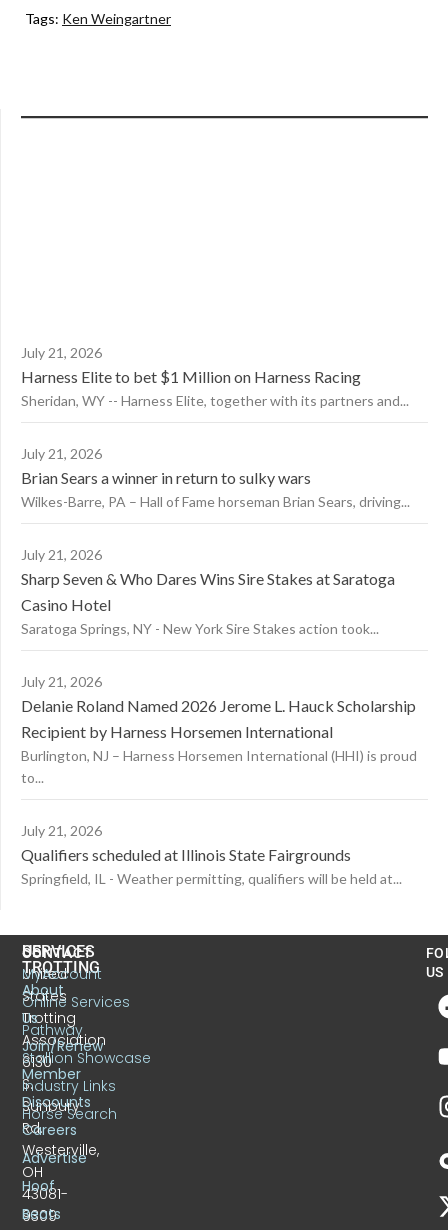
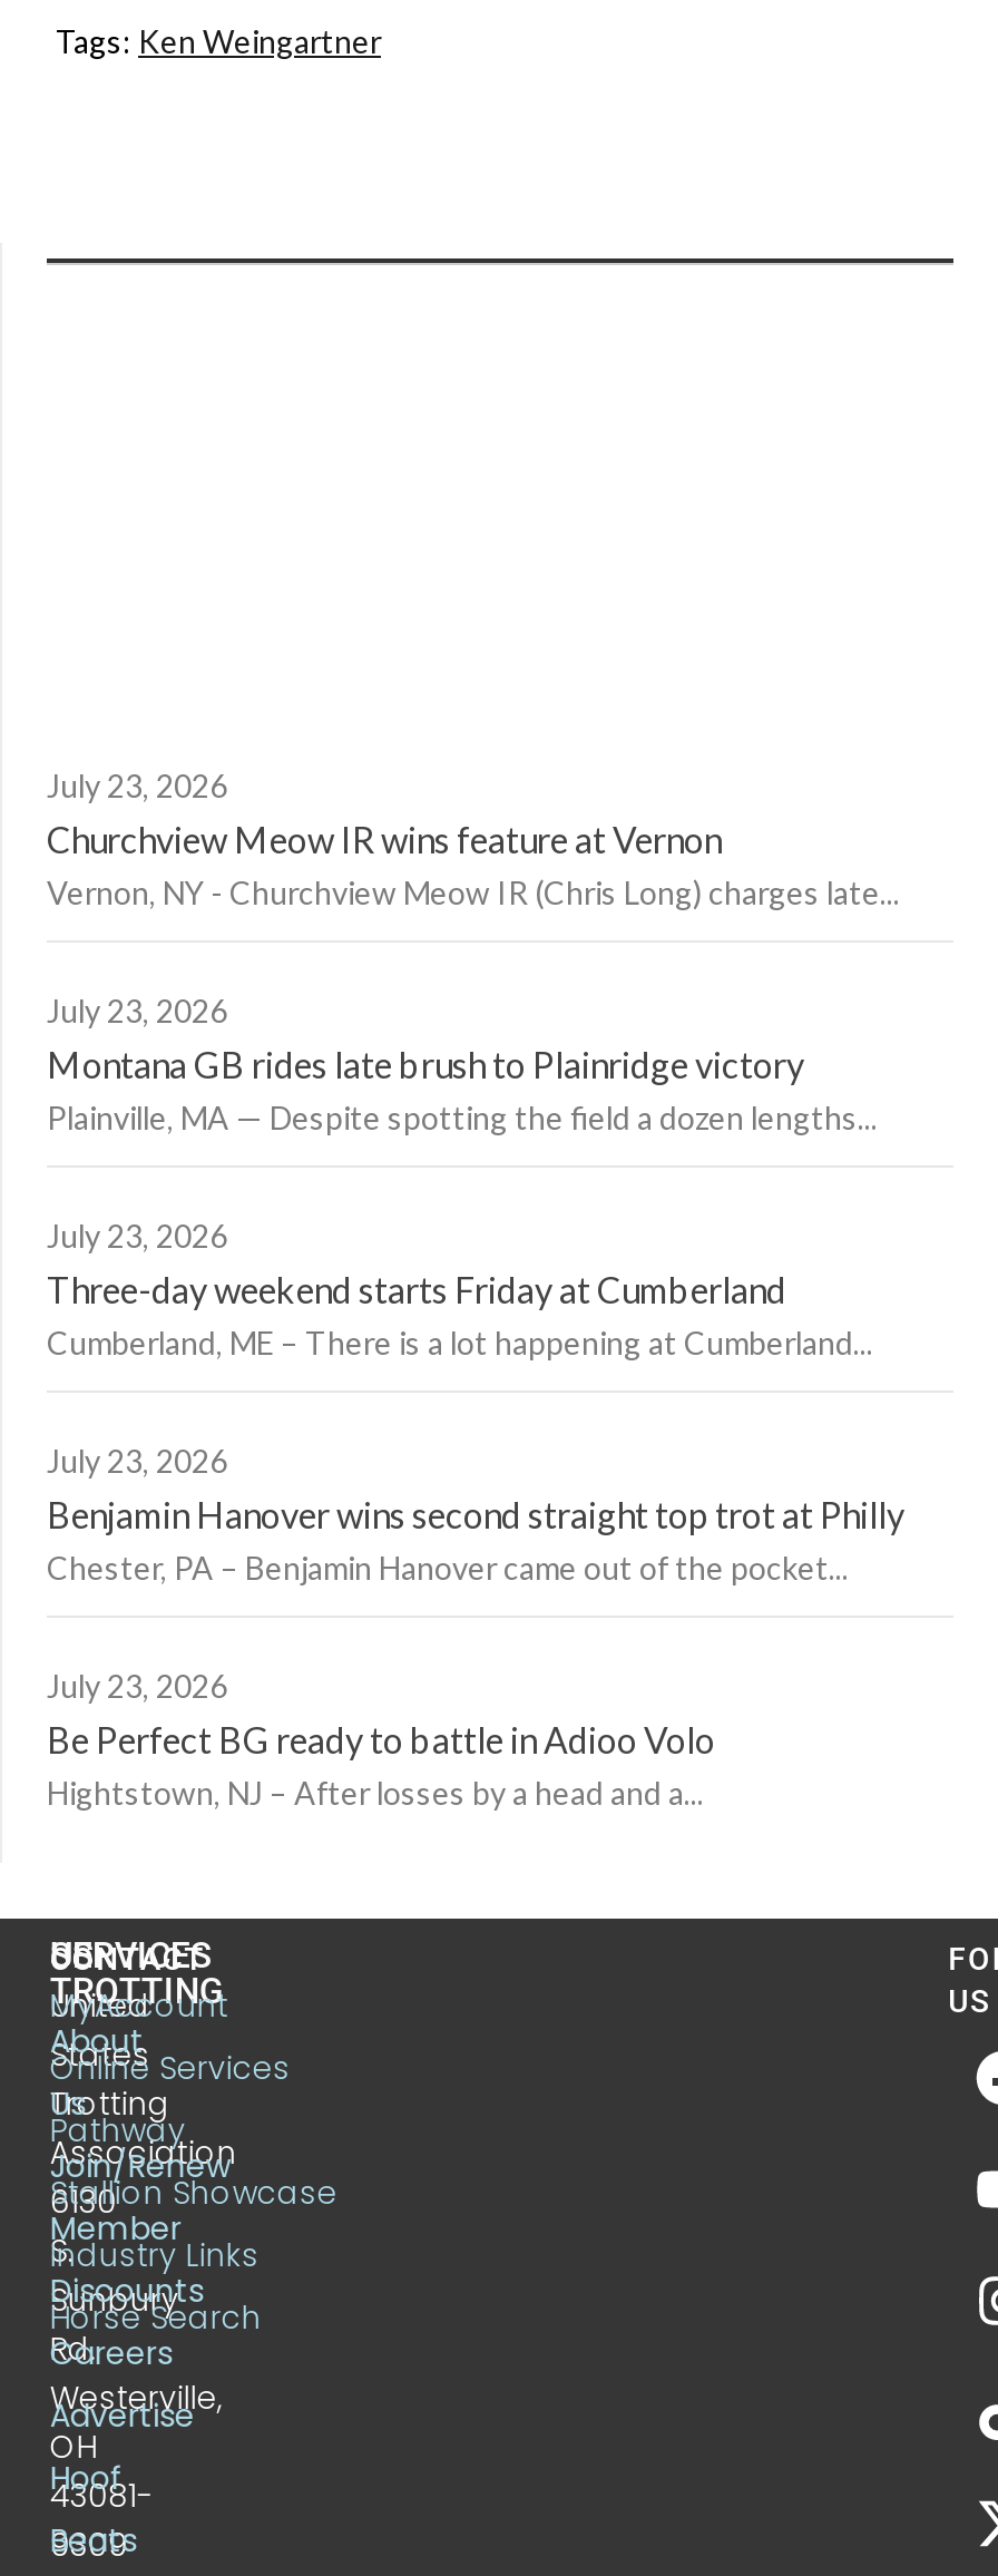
- July 21, 2026
- Harness Elite to bet $1 Million on Harness Racing
- Sheridan, WY -- Harness Elite, together with its partners and...
+ July 23, 2026
+ Churchview Meow IR wins feature at Vernon
+ Vernon, NY - Churchview Meow IR (Chris Long) charges late...

- July 21, 2026
- Brian Sears a winner in return to sulky wars
- Wilkes-Barre, PA – Hall of Fame horseman Brian Sears, driving...
+ July 23, 2026
+ Montana GB rides late brush to Plainridge victory
+ Plainville, MA — Despite spotting the field a dozen lengths...

- July 21, 2026
- Sharp Seven & Who Dares Wins Sire Stakes at Saratoga
- Casino Hotel
- Saratoga Springs, NY - New York Sire Stakes action took...
+ July 23, 2026
+ Three-day weekend starts Friday at Cumberland
+ Cumberland, ME – There is a lot happening at Cumberland...

- July 21, 2026
- Delanie Roland Named 2026 Jerome L. Hauck Scholarship
- Recipient by Harness Horsemen International
- Burlington, NJ – Harness Horsemen International (HHI) is proud
- to...
+ July 23, 2026
+ Benjamin Hanover wins second straight top trot at Philly
+ Chester, PA – Benjamin Hanover came out of the pocket...

- July 21, 2026
- Qualifiers scheduled at Illinois State Fairgrounds
- Springfield, IL - Weather permitting, qualifiers will be held at...
+ July 23, 2026
+ Be Perfect BG ready to battle in Adioo Volo
+ Hightstown, NJ – After losses by a head and a...
